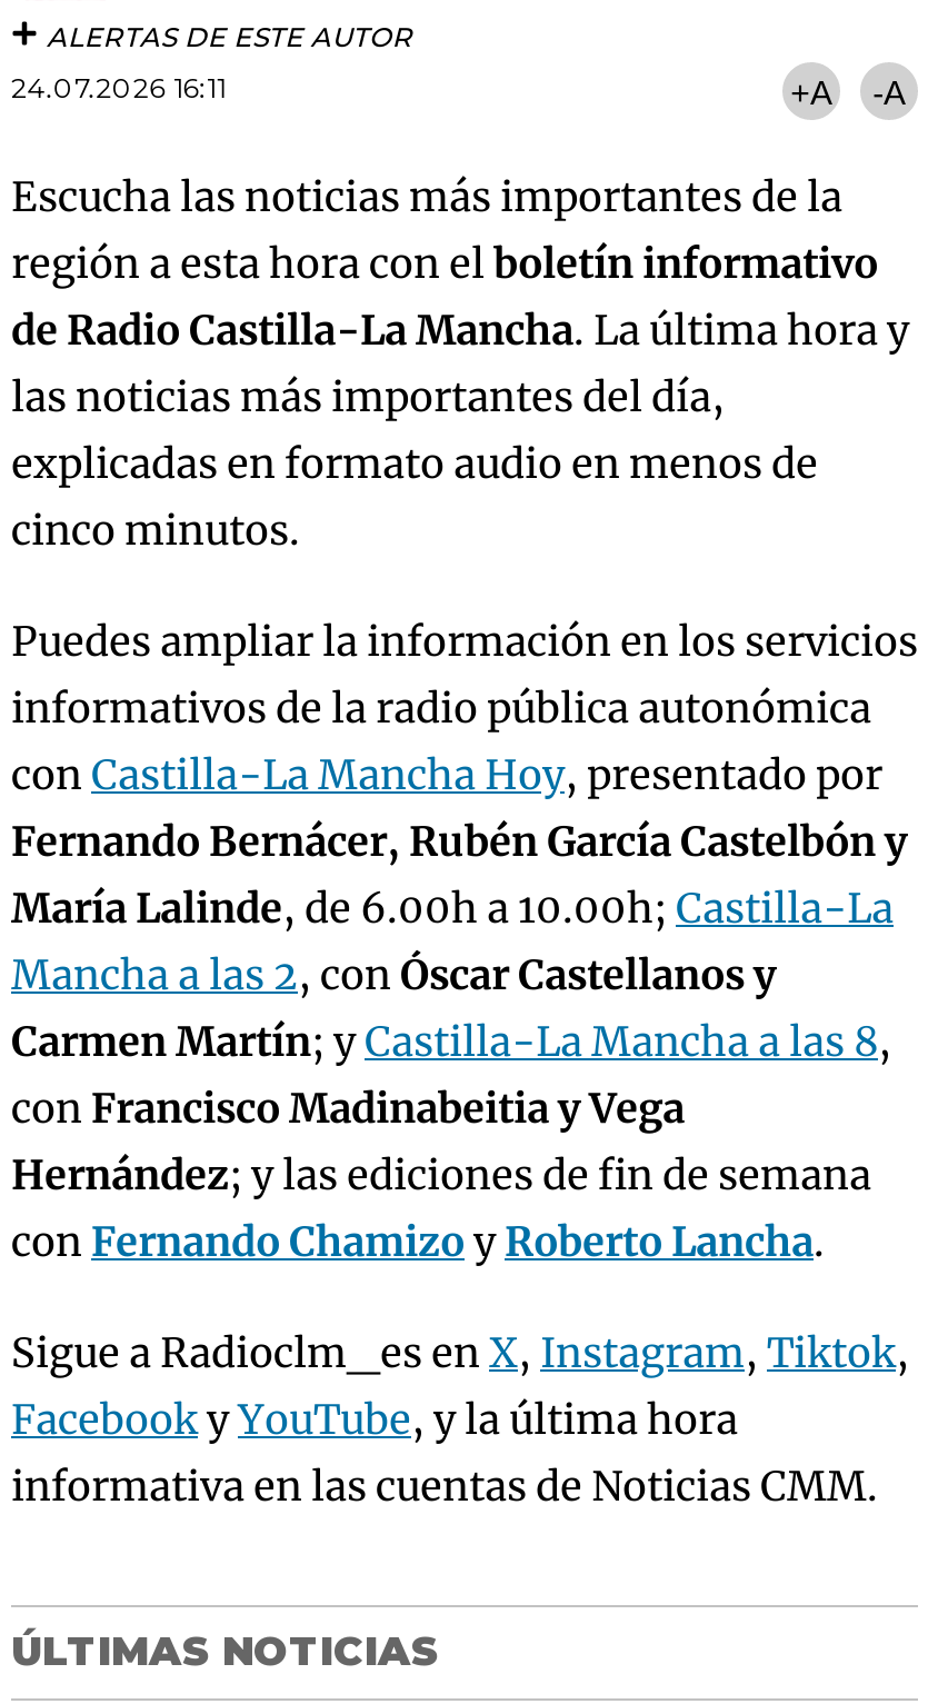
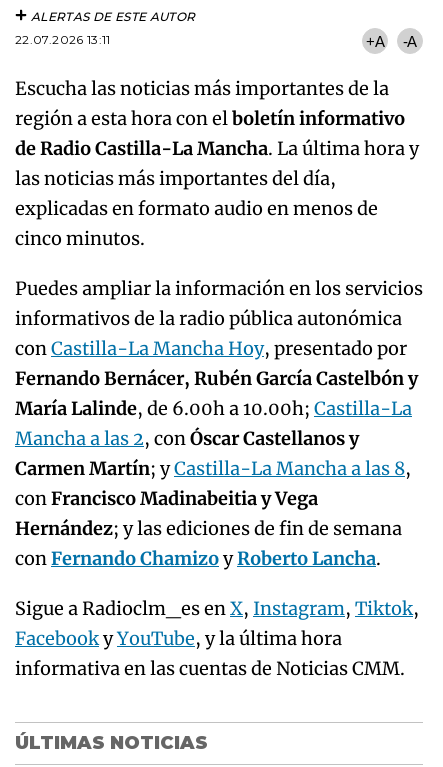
- 24.07.2026 16:11
+ 22.07.2026 13:11
